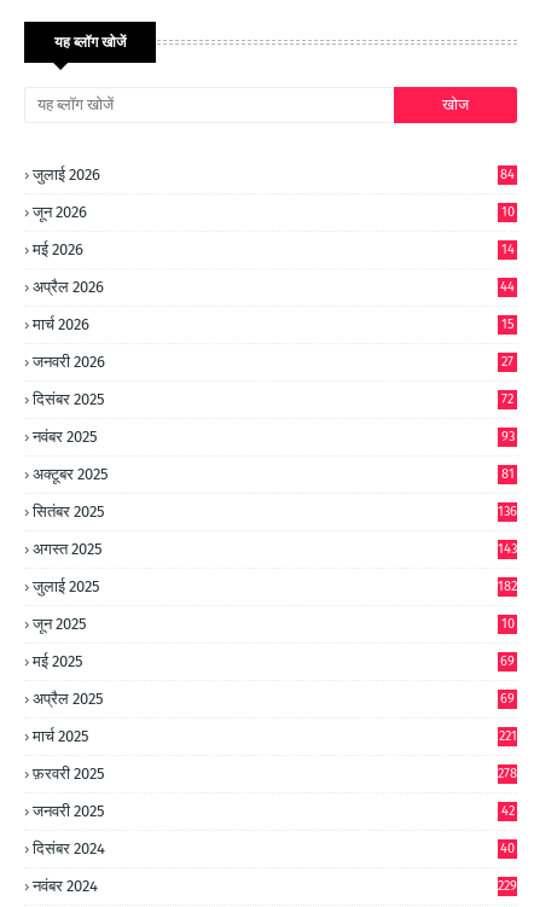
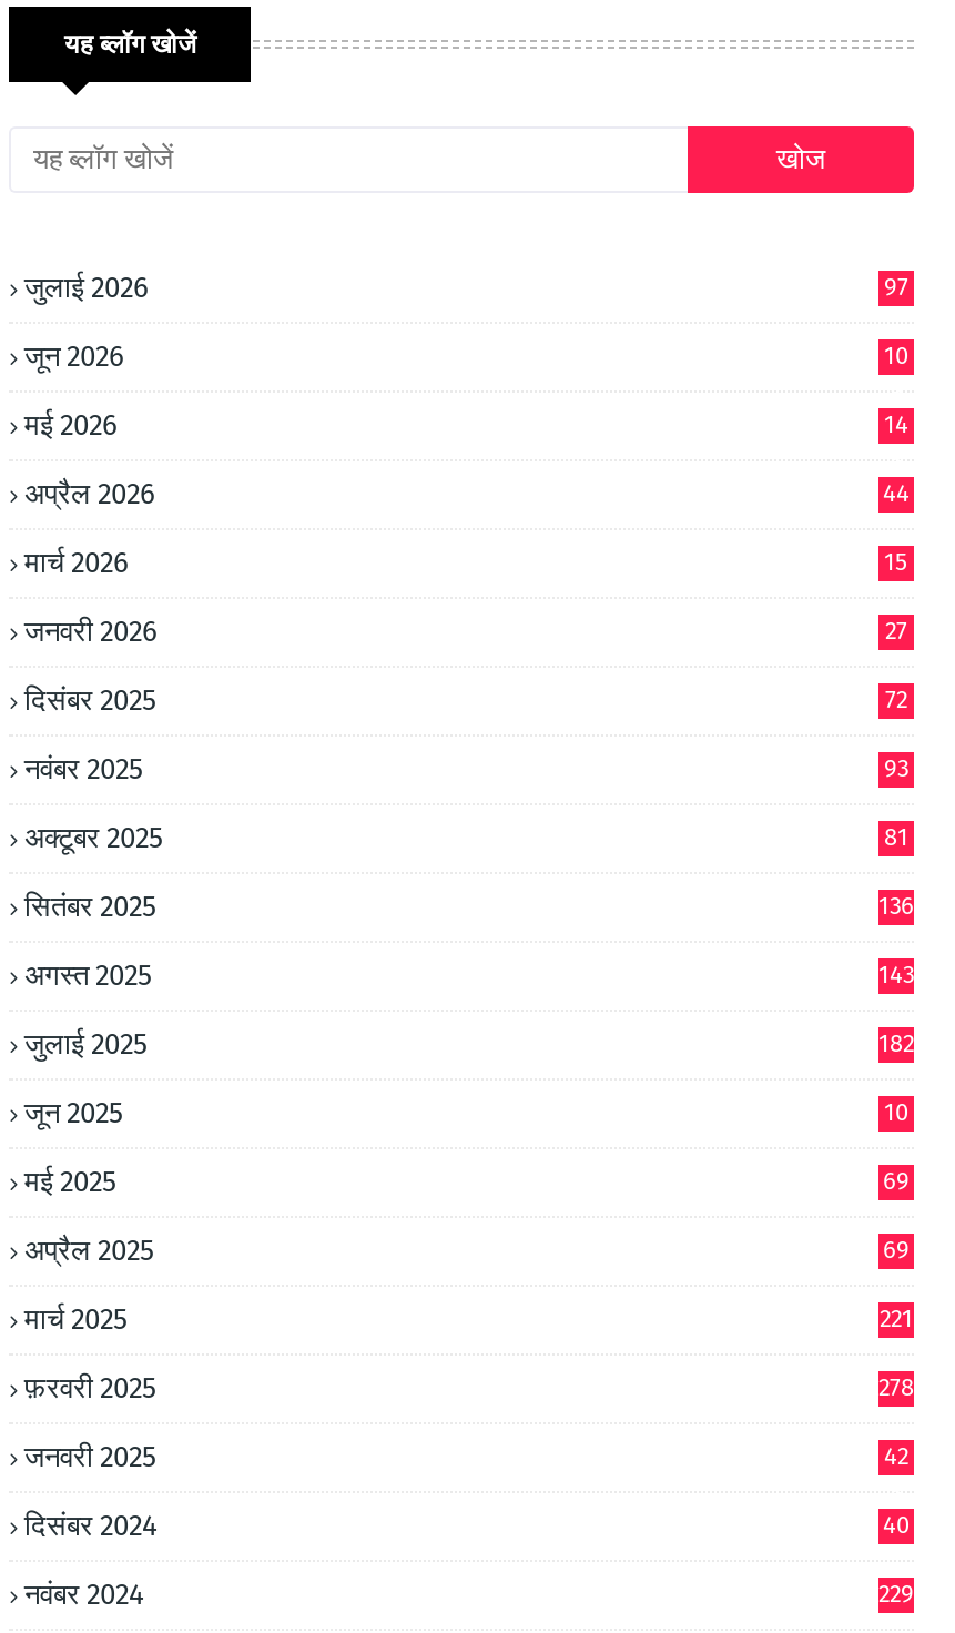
- 84
+ 97
